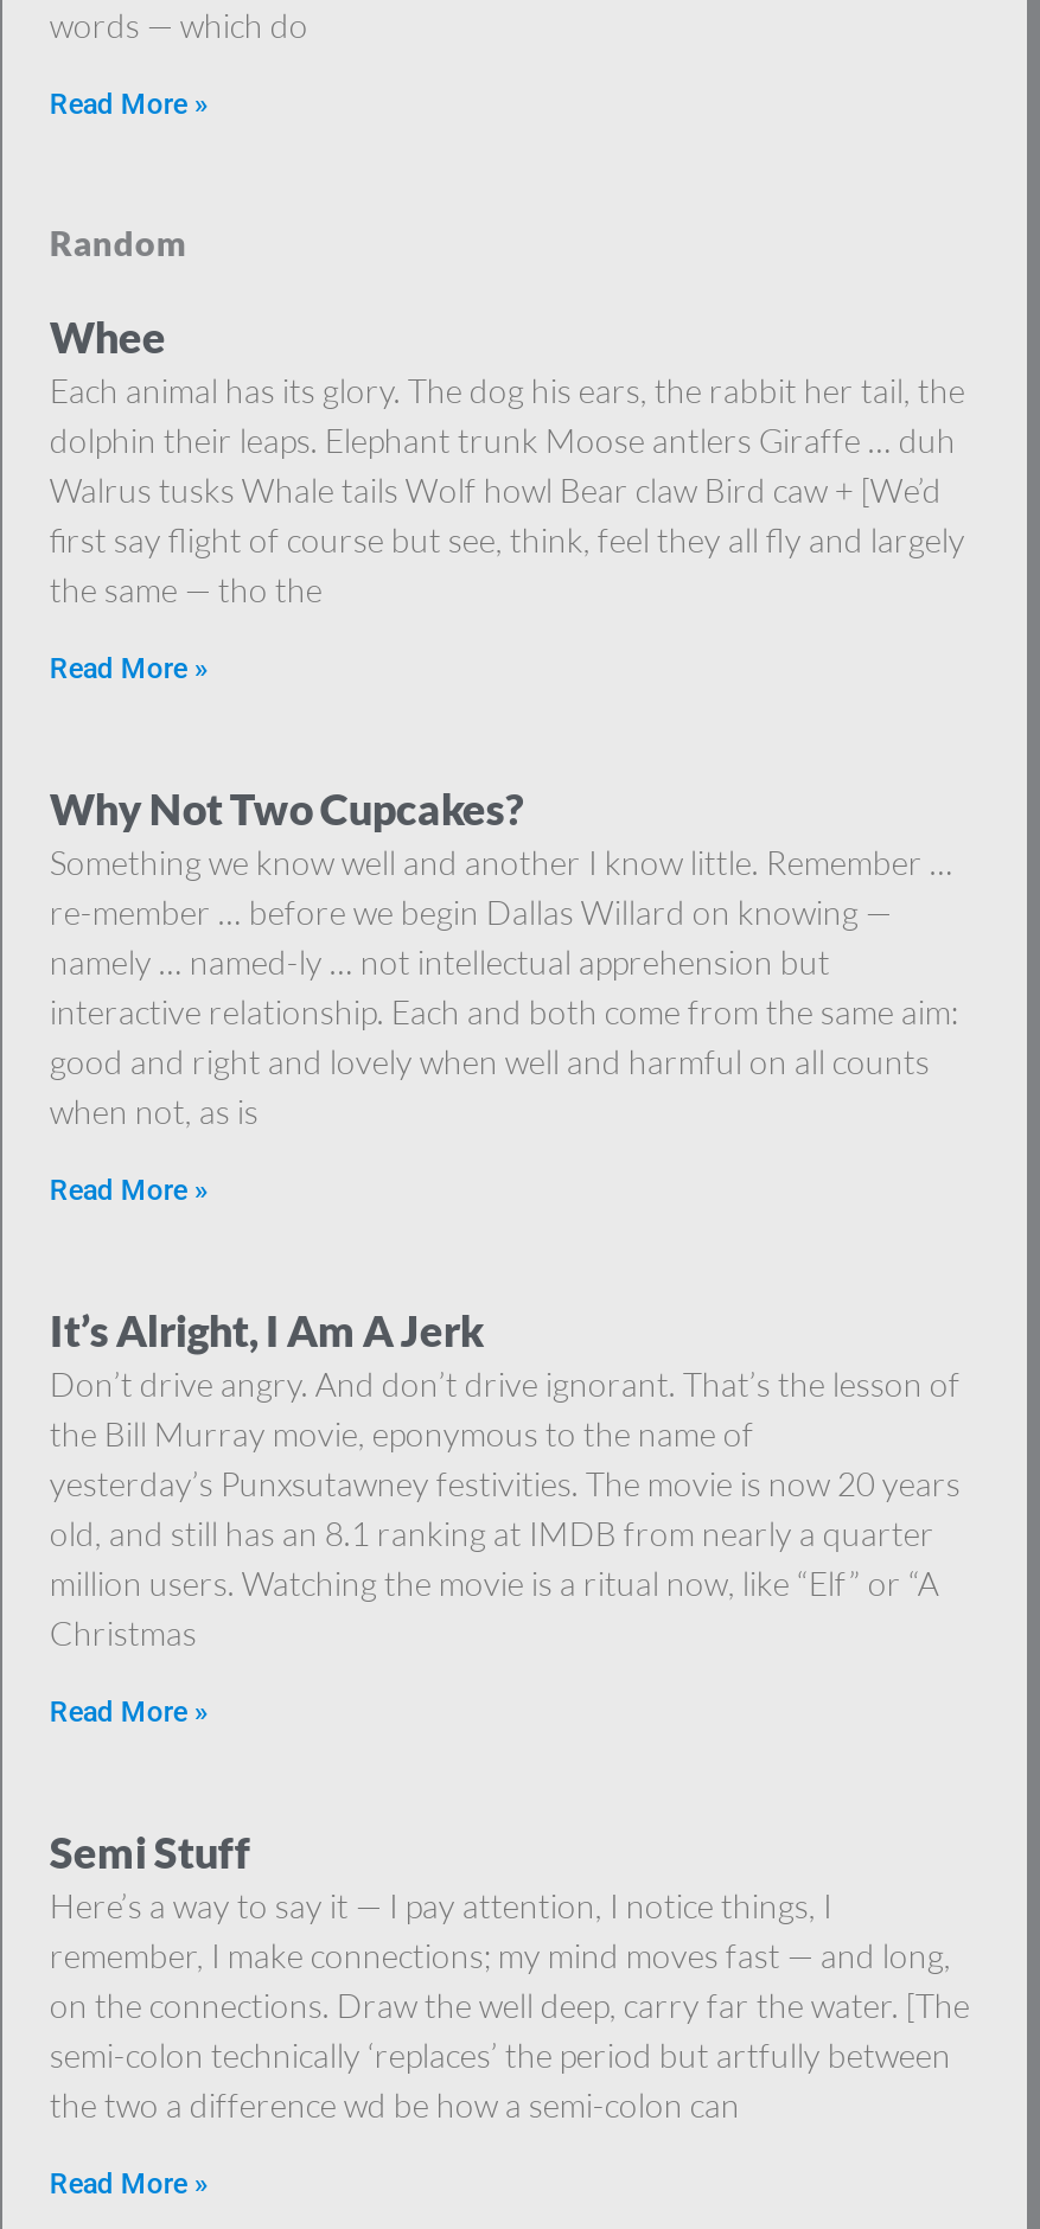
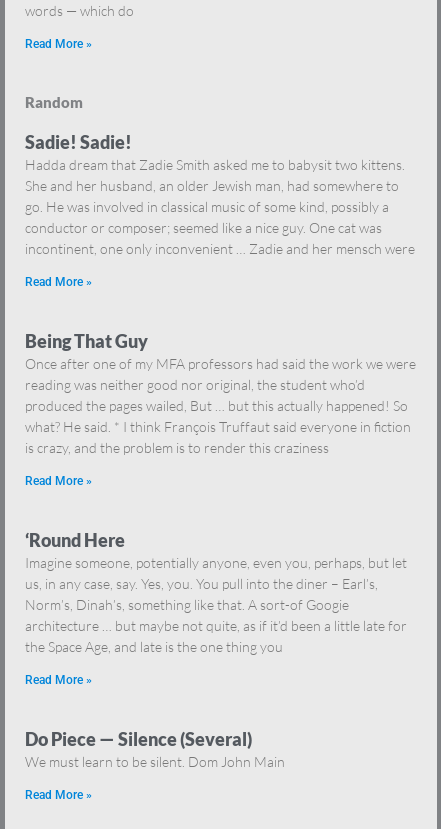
- Whee
- Each animal has its glory. The dog his ears, the rabbit her tail, the
- dolphin their leaps. Elephant trunk Moose antlers Giraffe … duh
- Walrus tusks Whale tails Wolf howl Bear claw Bird caw + [We’d
- first say flight of course but see, think, feel they all fly and largely
- the same — tho the
+ Sadie! Sadie!
+ Hadda dream that Zadie Smith asked me to babysit two kittens.
+ She and her husband, an older Jewish man, had somewhere to
+ go. He was involved in classical music of some kind, possibly a
+ conductor or composer; seemed like a nice guy. One cat was
+ incontinent, one only inconvenient … Zadie and her mensch were

- Why Not Two Cupcakes?
- Something we know well and another I know little. Remember …
- re-member … before we begin Dallas Willard on knowing —
- namely … named-ly … not intellectual apprehension but
- interactive relationship. Each and both come from the same aim:
- good and right and lovely when well and harmful on all counts
- when not, as is
+ Being That Guy
+ Once after one of my MFA professors had said the work we were
+ reading was neither good nor original, the student who’d
+ produced the pages wailed, But … but this actually happened! So
+ what? He said. * I think François Truffaut said everyone in fiction
+ is crazy, and the problem is to render this craziness

- It’s Alright, I Am A Jerk
- Don’t drive angry. And don’t drive ignorant. That’s the lesson of
- the Bill Murray movie, eponymous to the name of
- yesterday’s Punxsutawney festivities. The movie is now 20 years
- old, and still has an 8.1 ranking at IMDB from nearly a quarter
- million users. Watching the movie is a ritual now, like “Elf” or “A
- Christmas
+ ‘Round Here
+ Imagine someone, potentially anyone, even you, perhaps, but let
+ us, in any case, say. Yes, you. You pull into the diner – Earl’s,
+ Norm’s, Dinah’s, something like that. A sort-of Googie
+ architecture … but maybe not quite, as if it’d been a little late for
+ the Space Age, and late is the one thing you

- Semi Stuff
- Here’s a way to say it — I pay attention, I notice things, I
- remember, I make connections; my mind moves fast — and long,
- on the connections. Draw the well deep, carry far the water. [The
- semi-colon technically ‘replaces’ the period but artfully between
- the two a difference wd be how a semi-colon can
+ Do Piece — Silence (Several)
+ We must learn to be silent. Dom John Main
